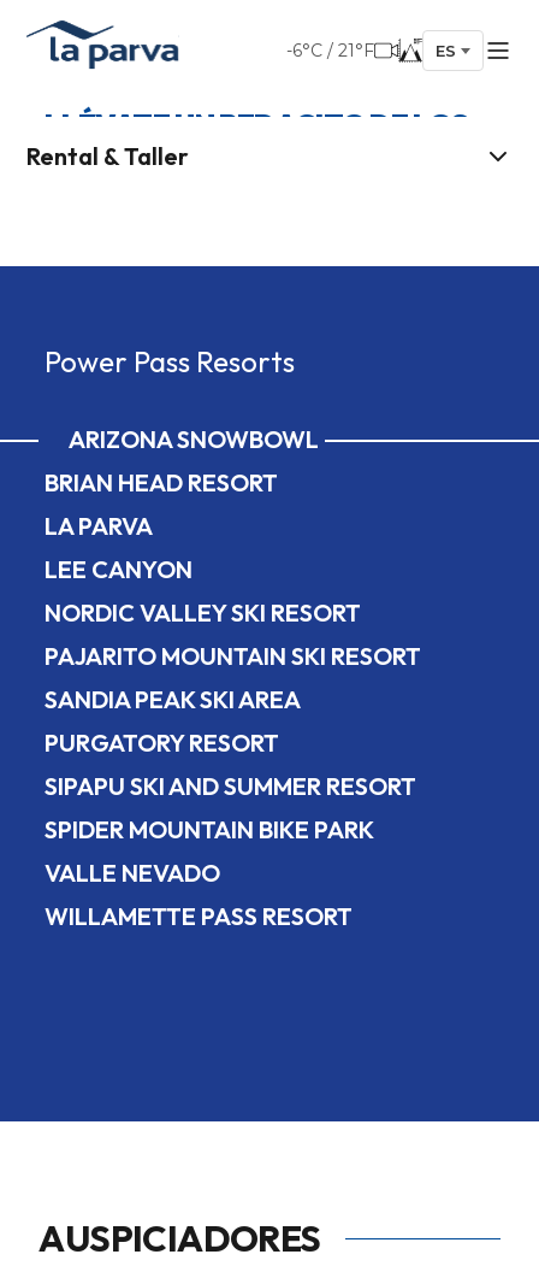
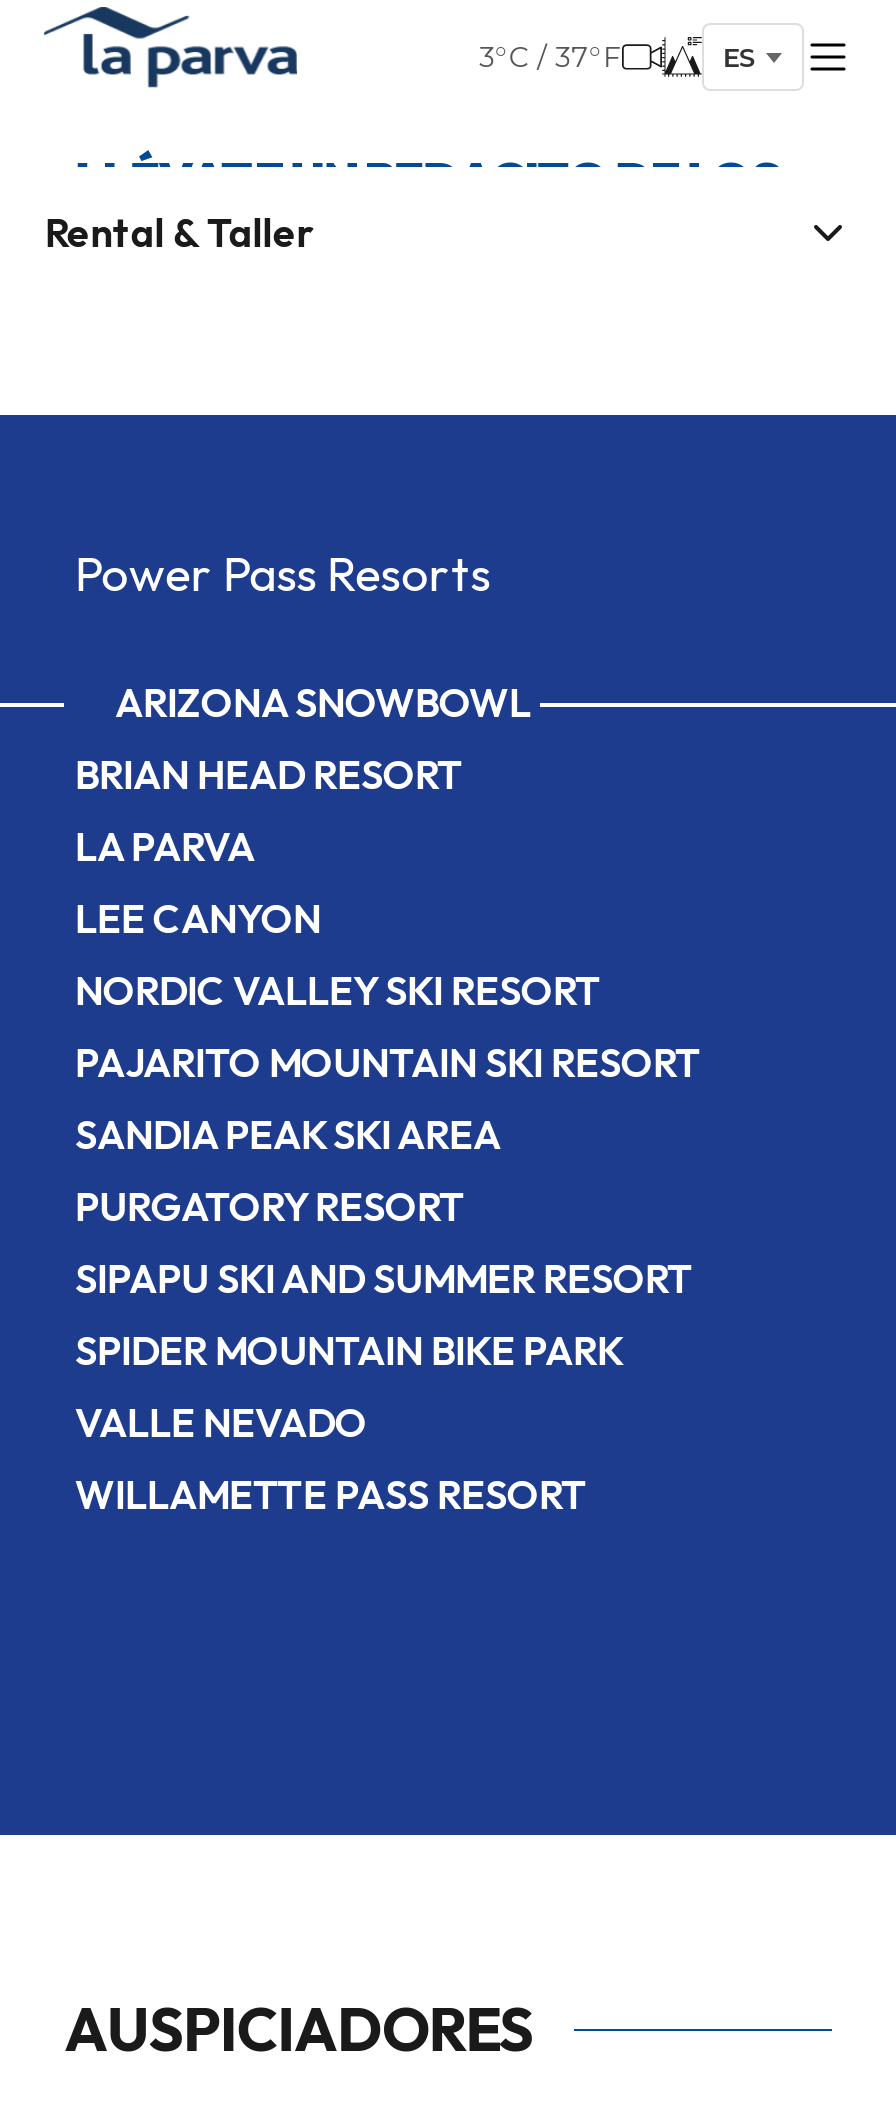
- -6°C / 21°F
+ 3°C / 37°F
